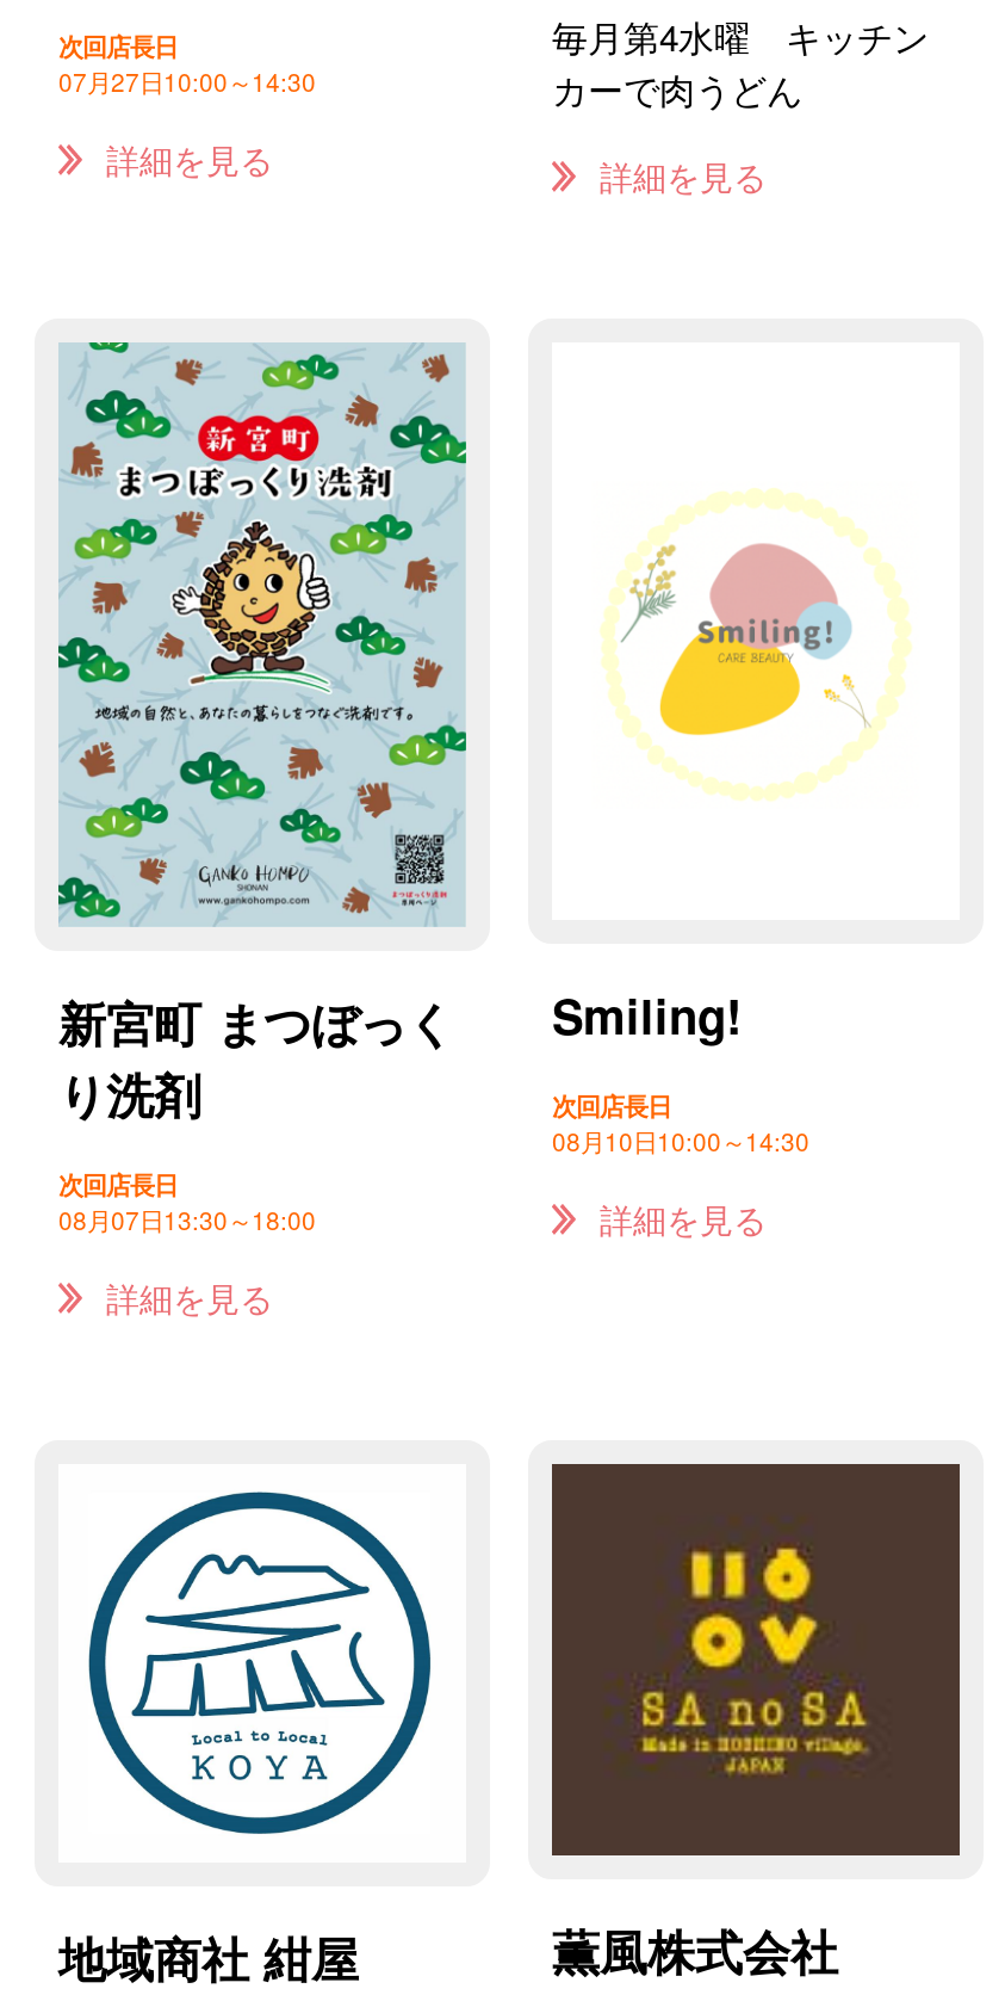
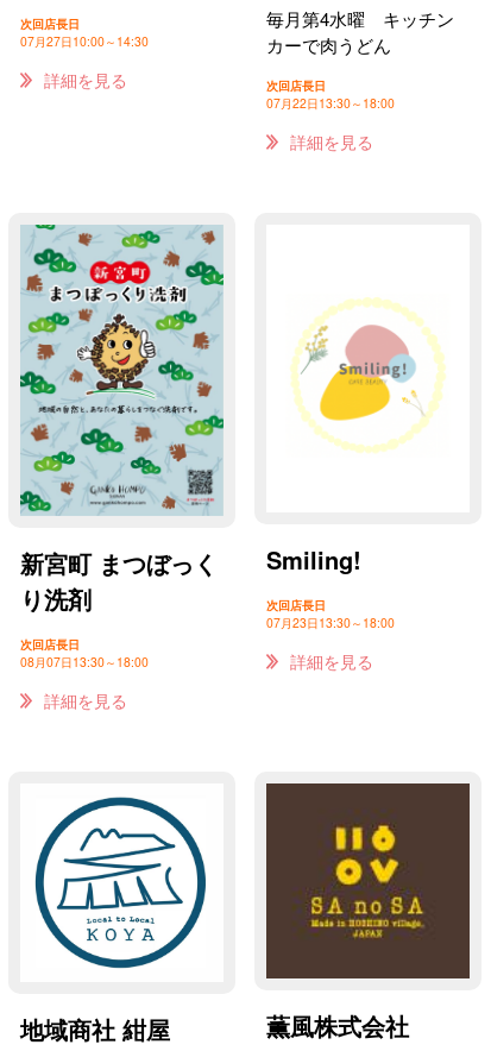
+ 次回店長日
+ 07月22日13:30～18:00

- 08月10日10:00～14:30
+ 07月23日13:30～18:00
